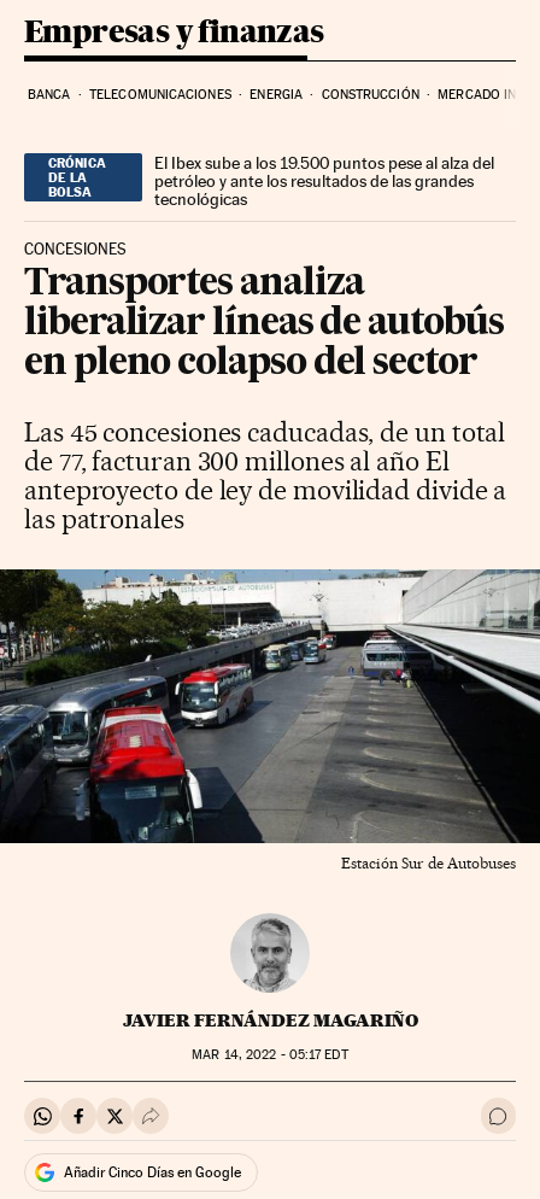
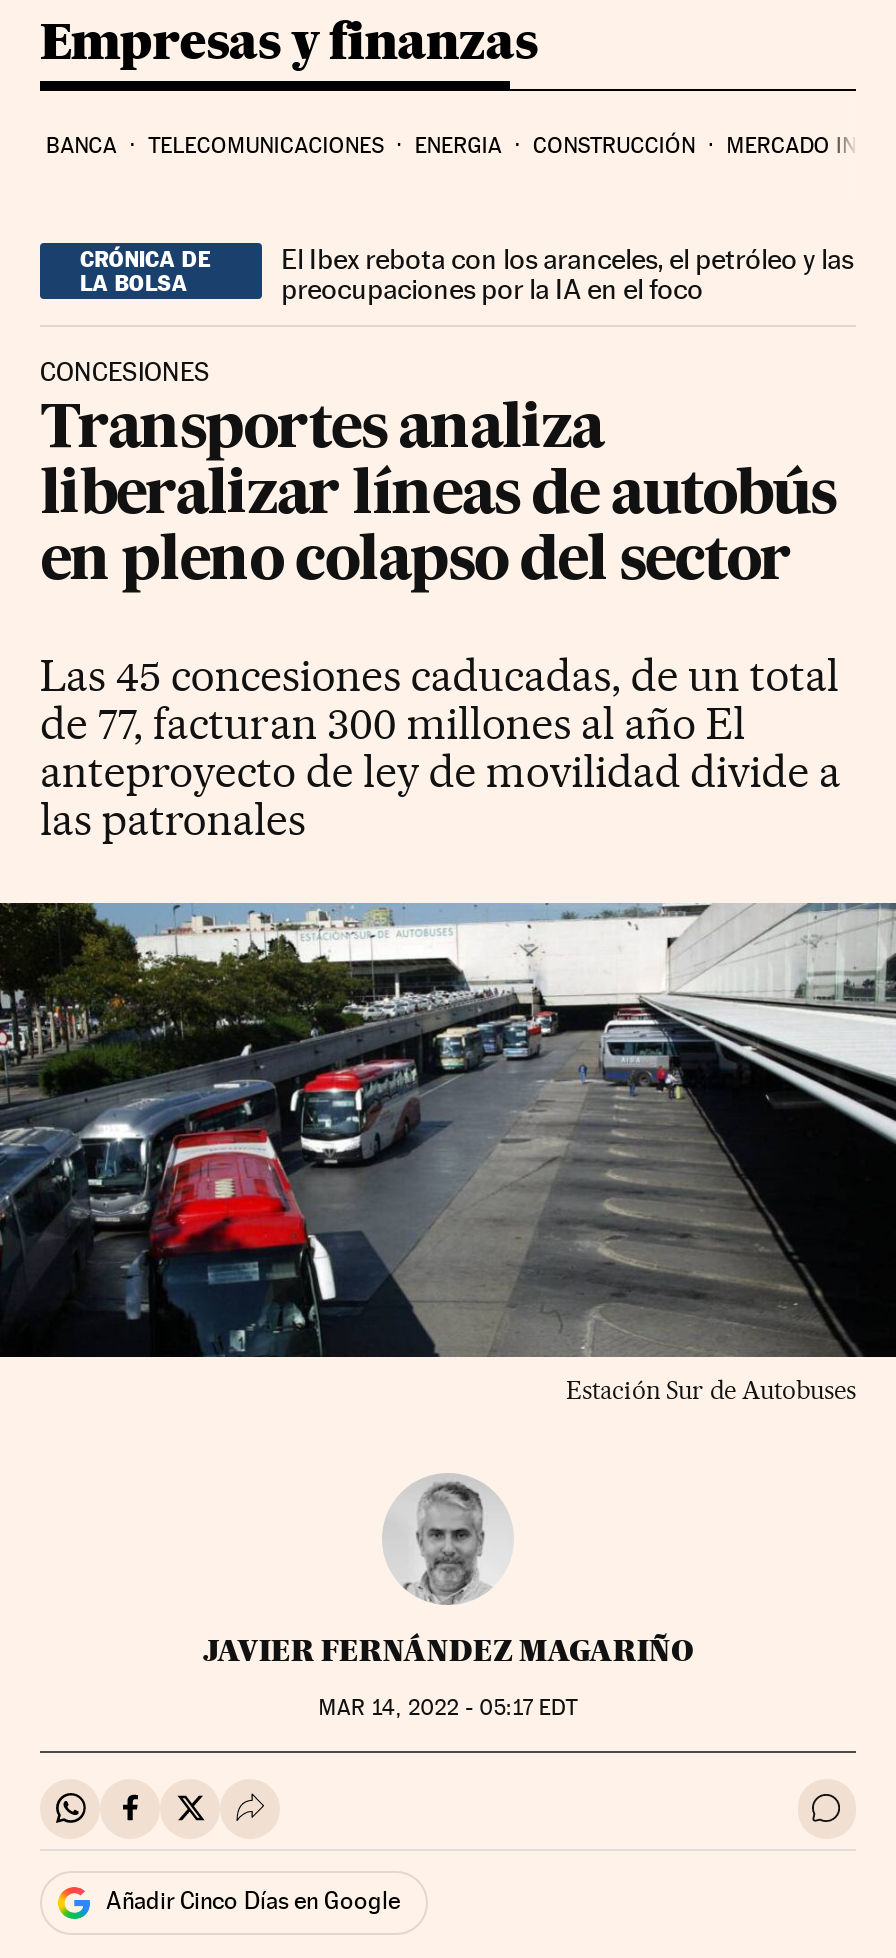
- El Ibex sube a los 19.500 puntos pese al alza del
- petróleo y ante los resultados de las grandes
- tecnológicas
+ El Ibex rebota con los aranceles, el petróleo y las
+ preocupaciones por la IA en el foco
